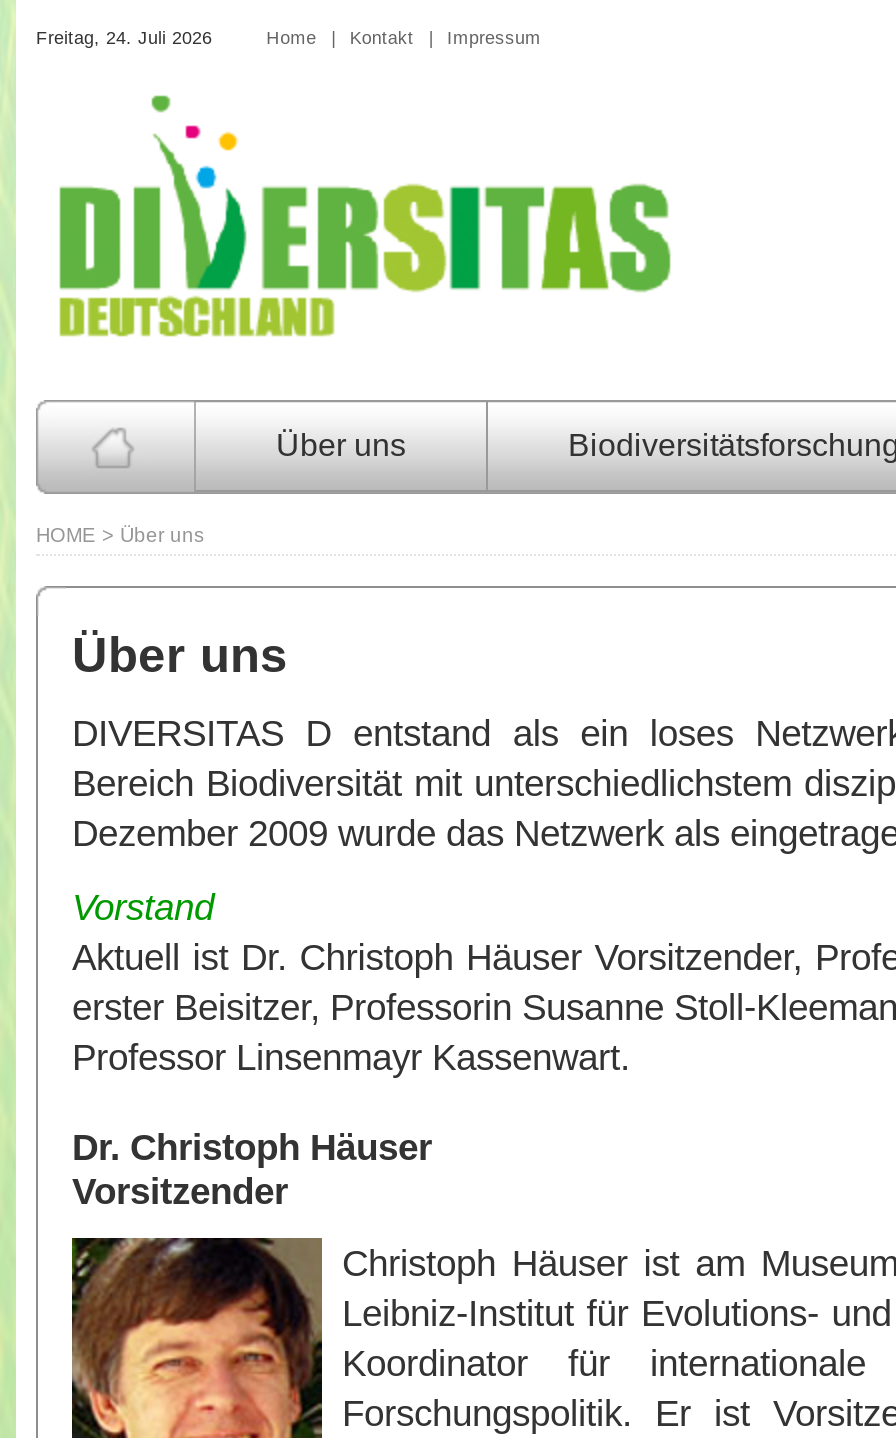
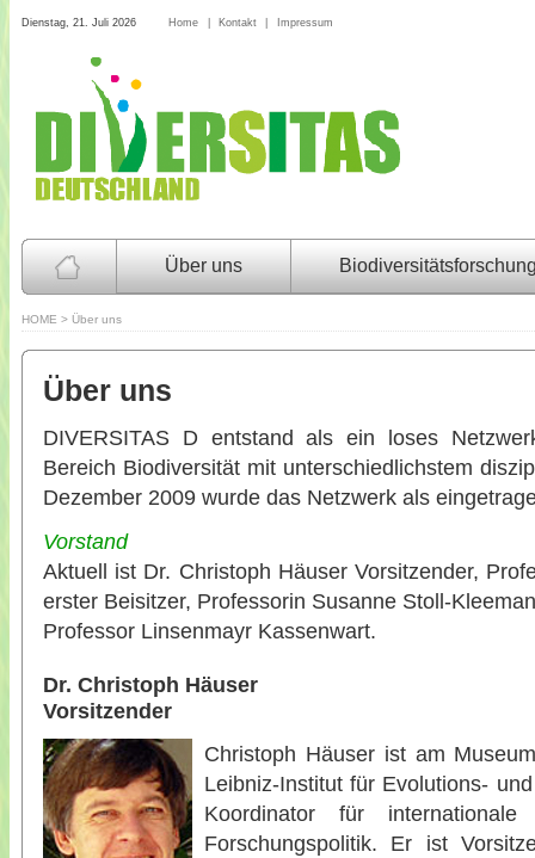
- Freitag, 24. Juli 2026
+ Dienstag, 21. Juli 2026
